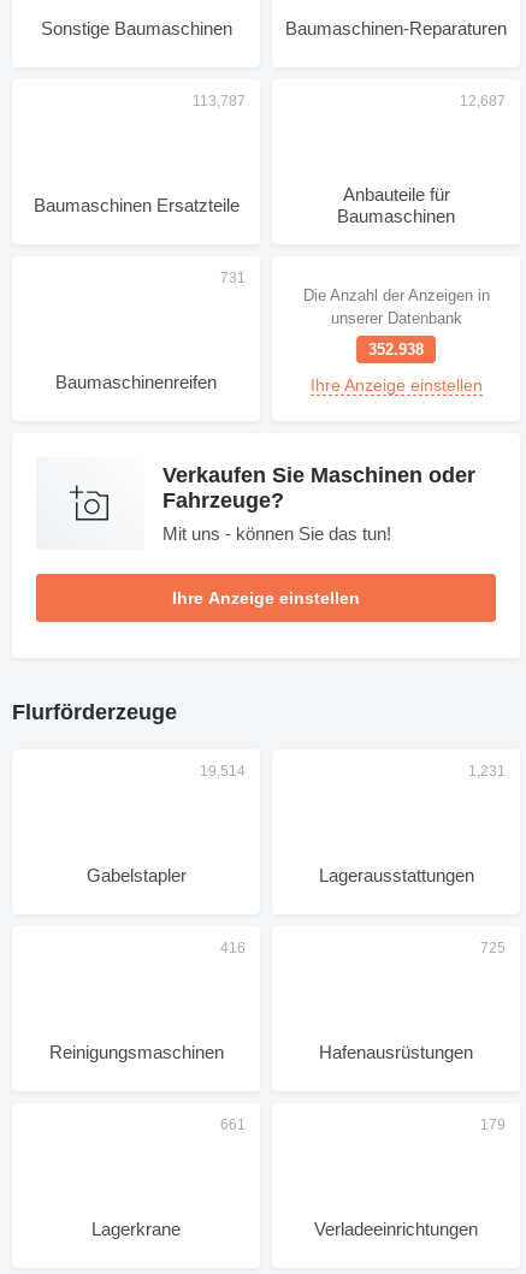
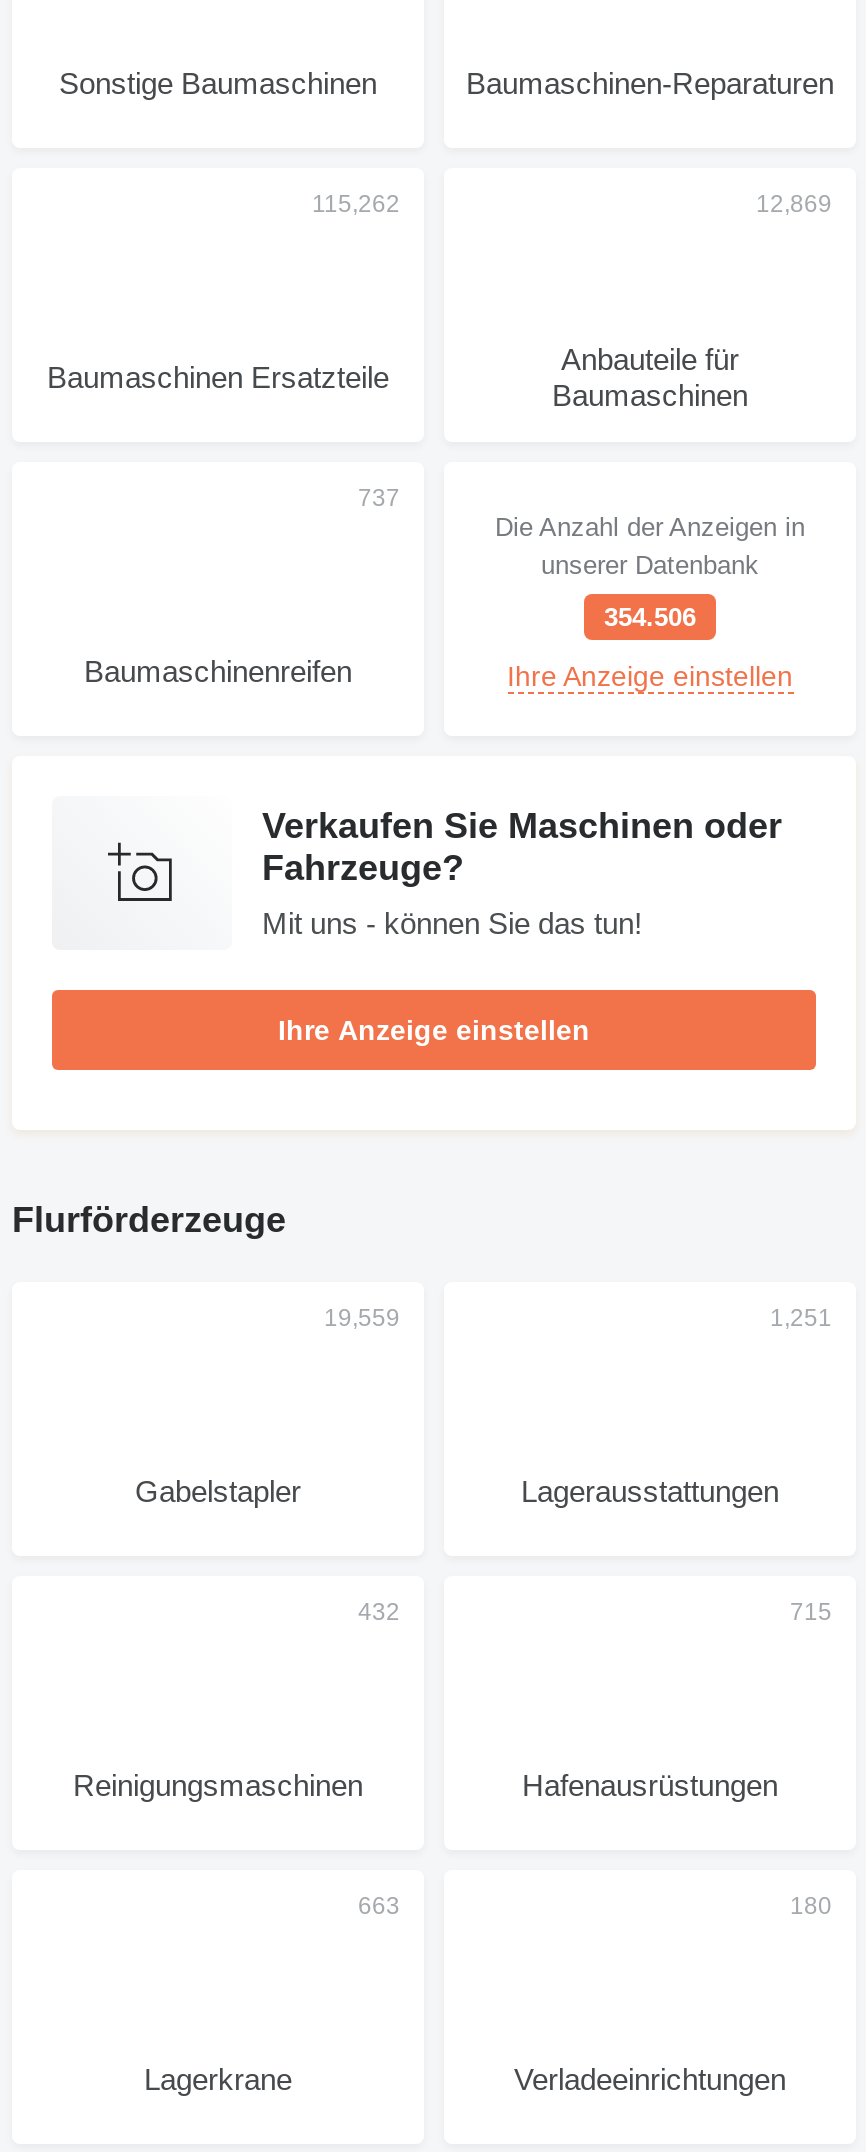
- 352.938
+ 354.506
